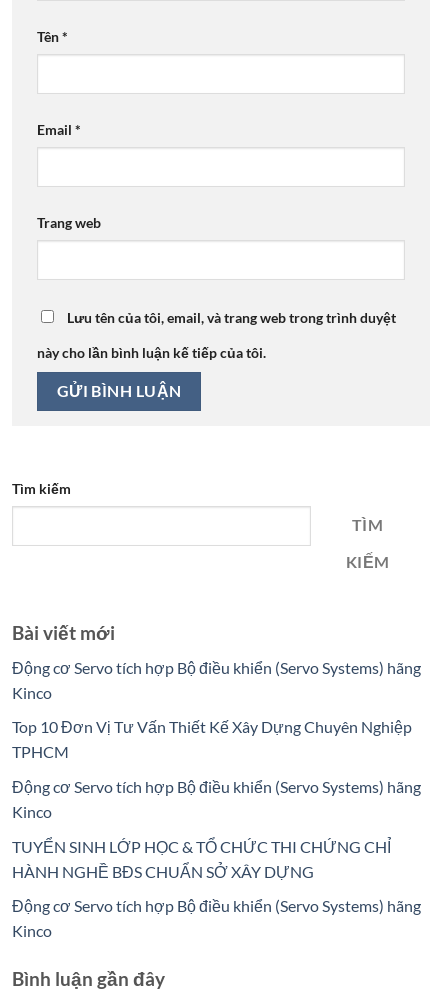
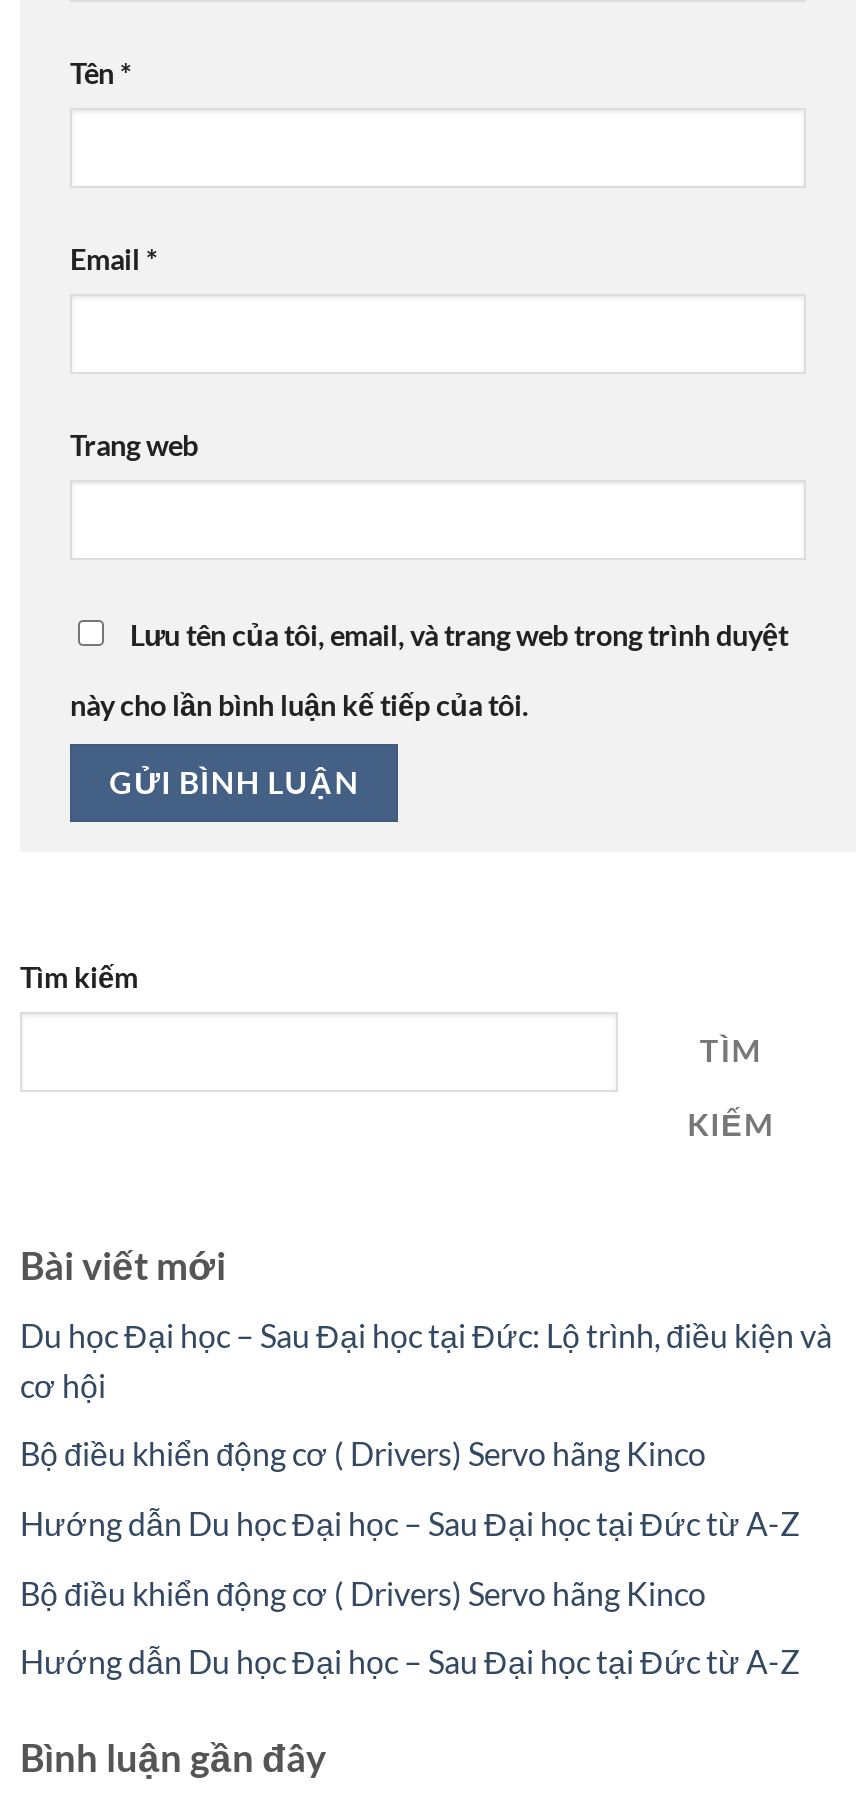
- Động cơ Servo tích hợp Bộ điều khiển (Servo Systems) hãng
- Kinco
+ Du học Đại học – Sau Đại học tại Đức: Lộ trình, điều kiện và
+ cơ hội

- Top 10 Đơn Vị Tư Vấn Thiết Kế Xây Dựng Chuyên Nghiệp
- TPHCM
+ Bộ điều khiển động cơ ( Drivers) Servo hãng Kinco

- Động cơ Servo tích hợp Bộ điều khiển (Servo Systems) hãng
- Kinco
+ Hướng dẫn Du học Đại học – Sau Đại học tại Đức từ A-Z

- TUYỂN SINH LỚP HỌC & TỔ CHỨC THI CHỨNG CHỈ
- HÀNH NGHỀ BĐS CHUẨN SỞ XÂY DỰNG
+ Bộ điều khiển động cơ ( Drivers) Servo hãng Kinco

- Động cơ Servo tích hợp Bộ điều khiển (Servo Systems) hãng
- Kinco
+ Hướng dẫn Du học Đại học – Sau Đại học tại Đức từ A-Z
